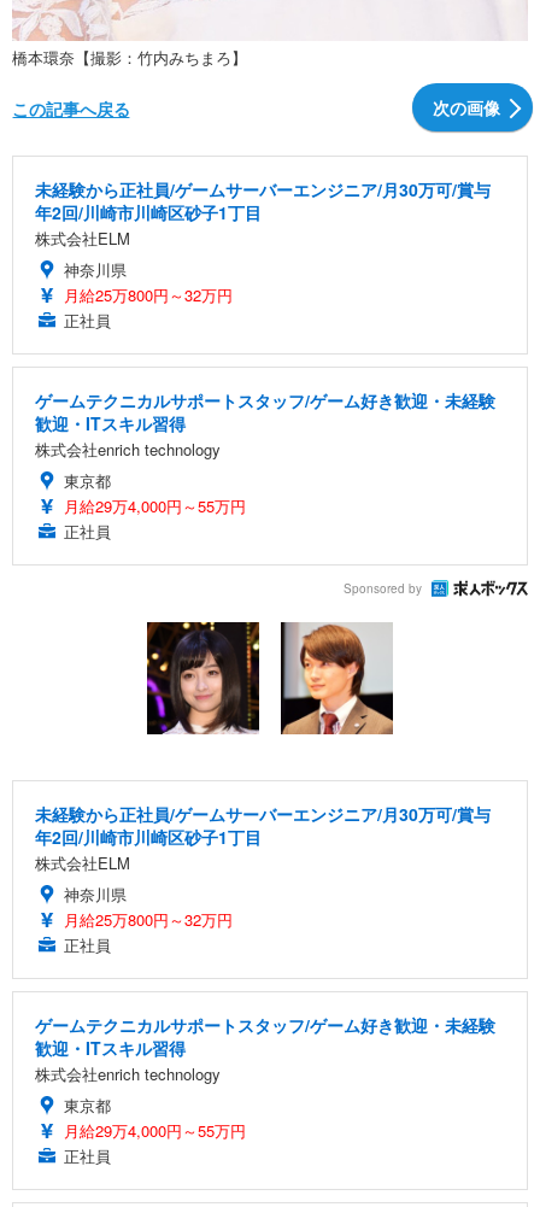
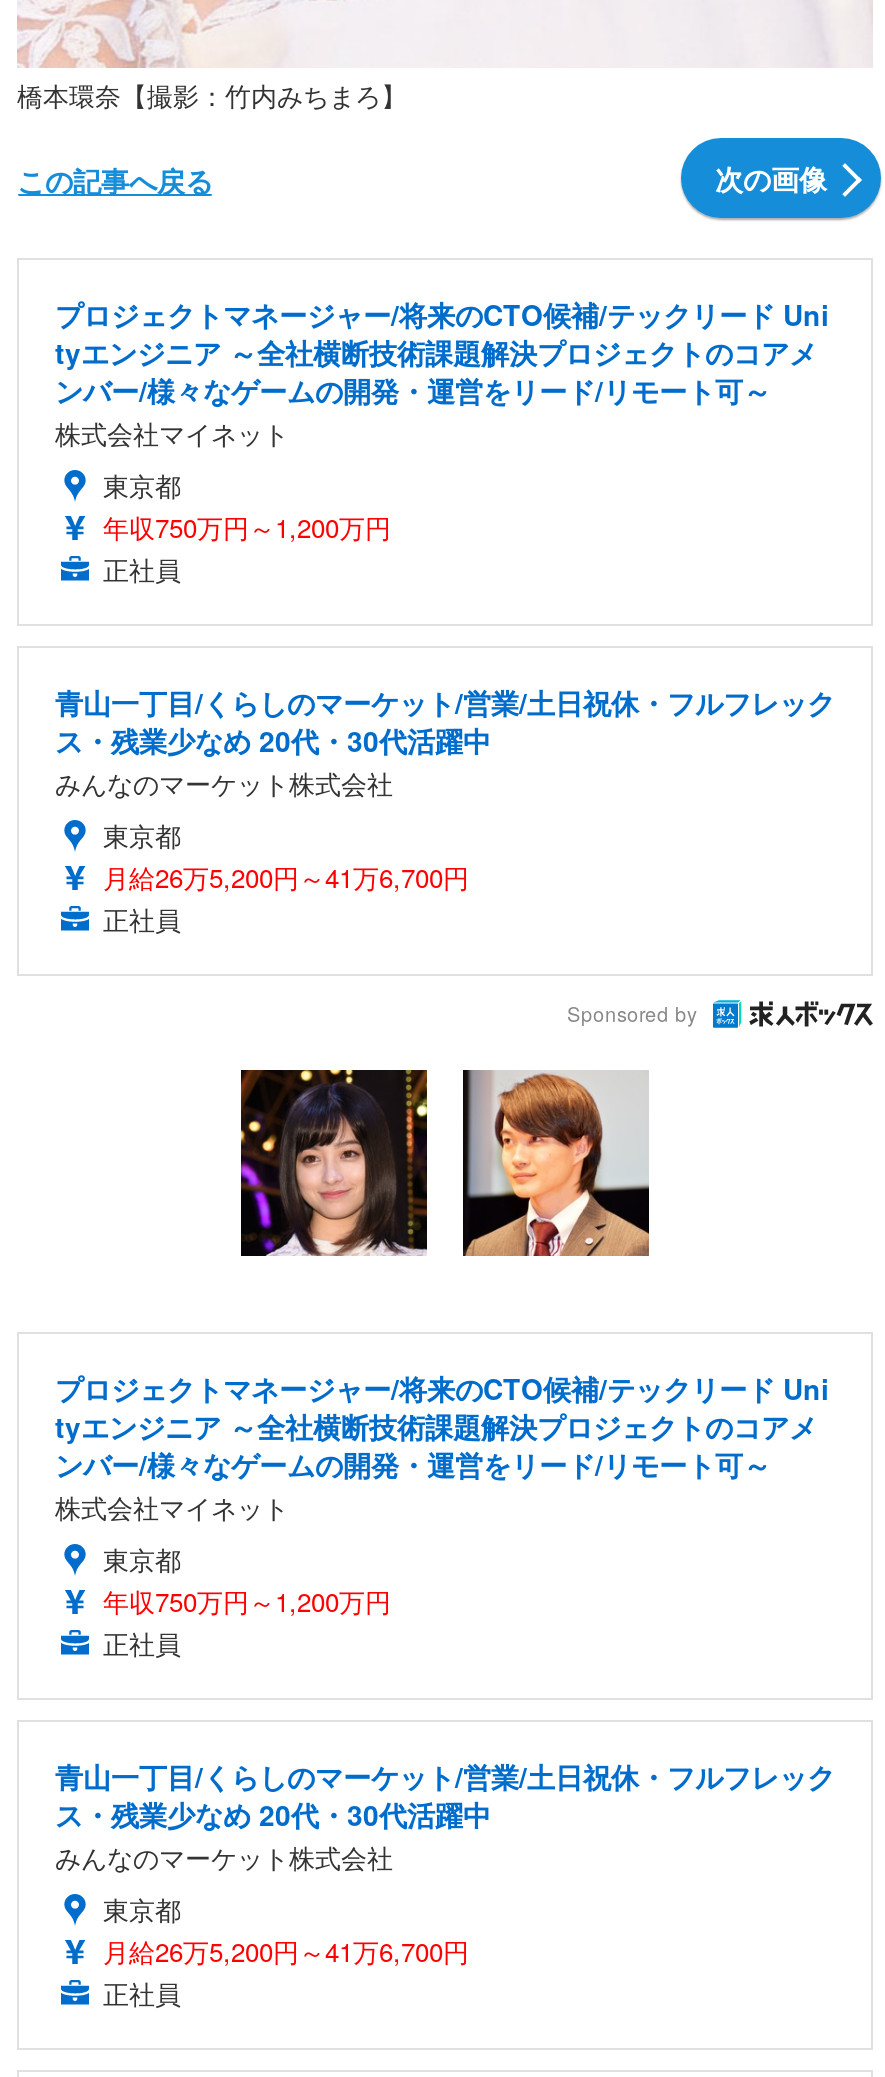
- 未経験から正社員/ゲームサーバーエンジニア/月30万可/賞与
- 年2回/川崎市川崎区砂子1丁目
- 株式会社ELM
- 神奈川県
- 月給25万800円～32万円
+ プロジェクトマネージャー/将来のCTO候補/テックリード Uni
+ tyエンジニア ～全社横断技術課題解決プロジェクトのコアメ
+ ンバー/様々なゲームの開発・運営をリード/リモート可～
+ 株式会社マイネット
+ 東京都
+ 年収750万円～1,200万円

- ゲームテクニカルサポートスタッフ/ゲーム好き歓迎・未経験
- 歓迎・ITスキル習得
- 株式会社enrich technology
+ 青山一丁目/くらしのマーケット/営業/土日祝休・フルフレック
+ ス・残業少なめ 20代・30代活躍中
+ みんなのマーケット株式会社

- 月給29万4,000円～55万円
+ 月給26万5,200円～41万6,700円

- 未経験から正社員/ゲームサーバーエンジニア/月30万可/賞与
- 年2回/川崎市川崎区砂子1丁目
- 株式会社ELM
- 神奈川県
- 月給25万800円～32万円
+ プロジェクトマネージャー/将来のCTO候補/テックリード Uni
+ tyエンジニア ～全社横断技術課題解決プロジェクトのコアメ
+ ンバー/様々なゲームの開発・運営をリード/リモート可～
+ 株式会社マイネット
+ 東京都
+ 年収750万円～1,200万円

- ゲームテクニカルサポートスタッフ/ゲーム好き歓迎・未経験
- 歓迎・ITスキル習得
- 株式会社enrich technology
+ 青山一丁目/くらしのマーケット/営業/土日祝休・フルフレック
+ ス・残業少なめ 20代・30代活躍中
+ みんなのマーケット株式会社

- 月給29万4,000円～55万円
+ 月給26万5,200円～41万6,700円
